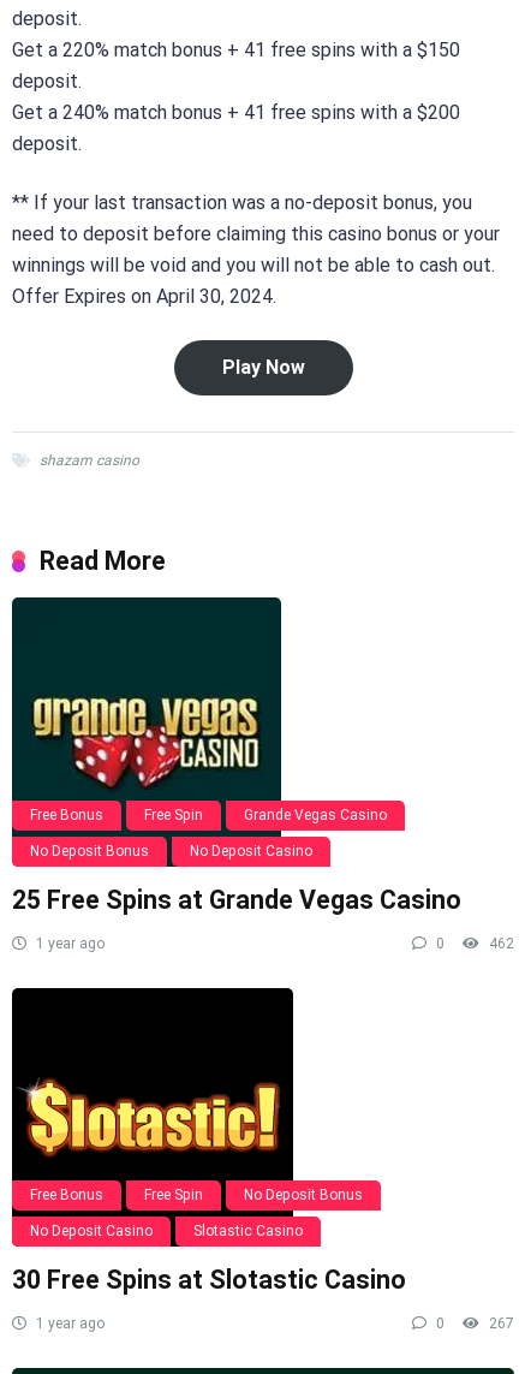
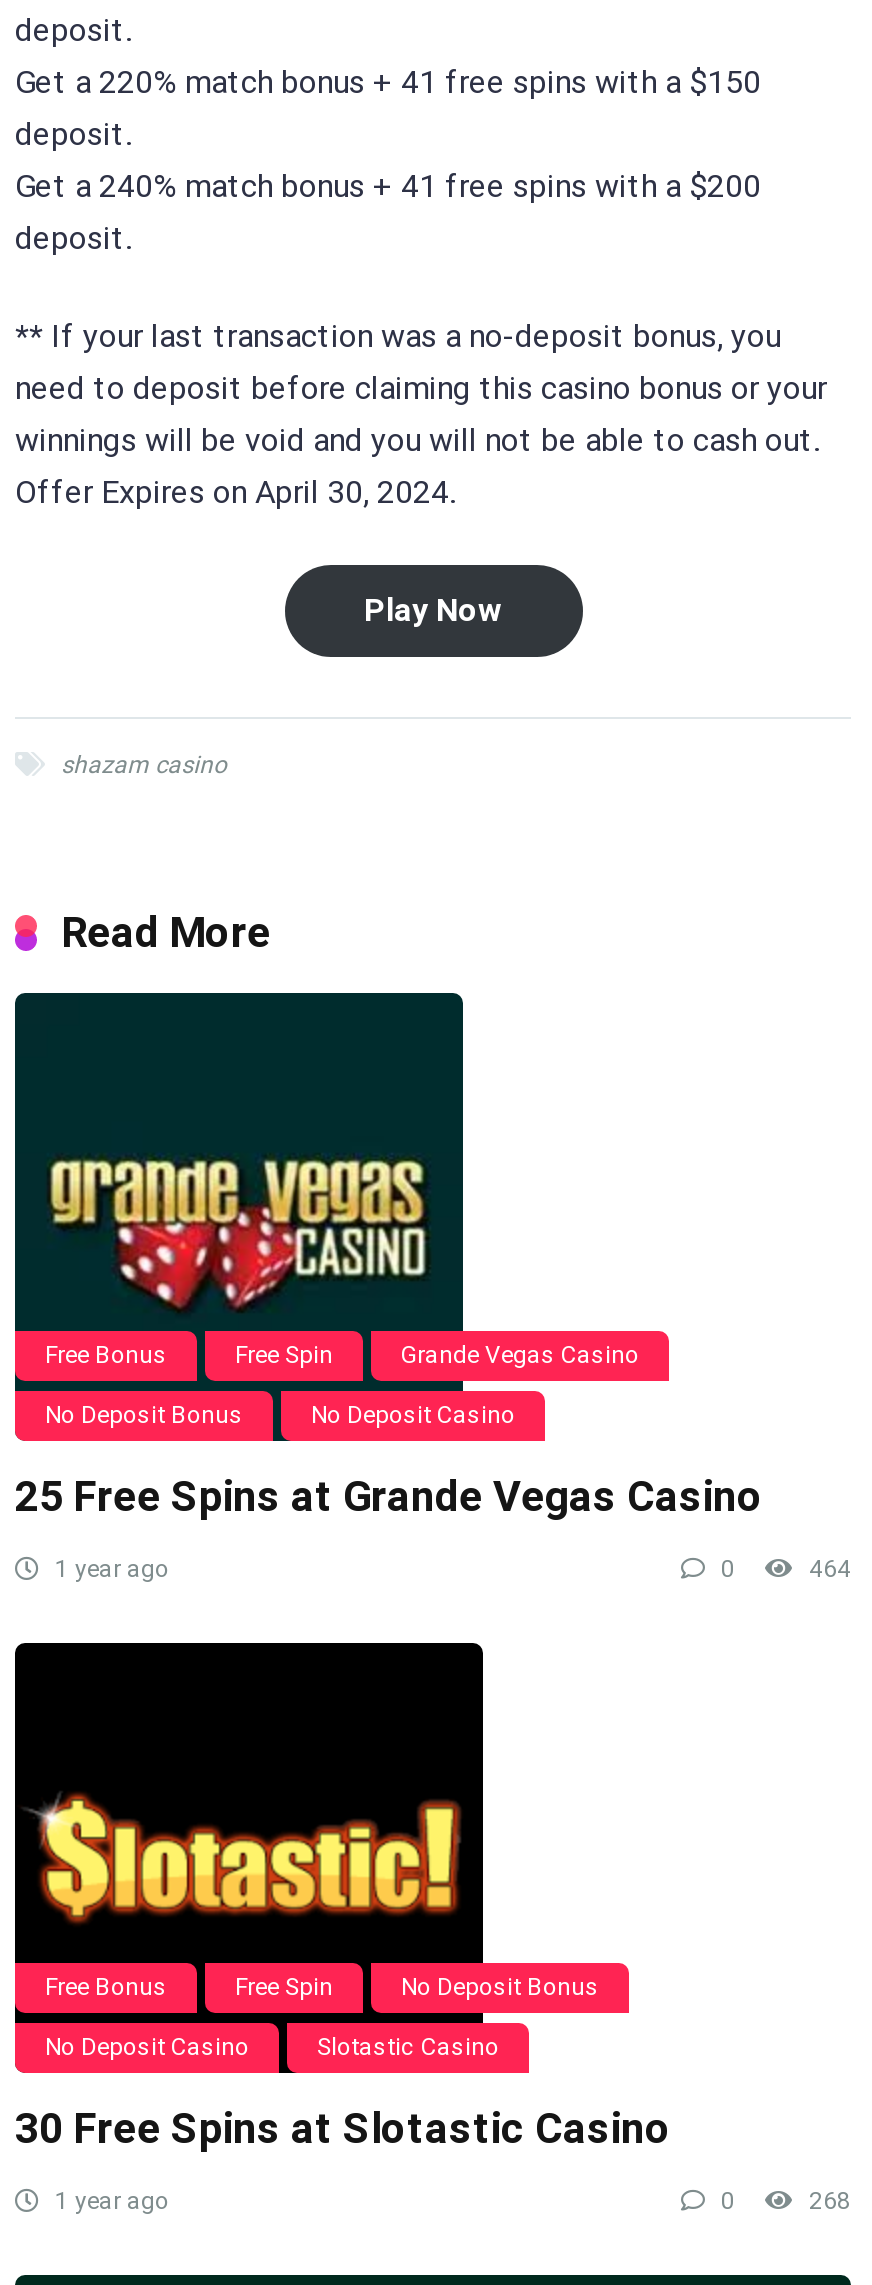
- 462
+ 464

- 267
+ 268
